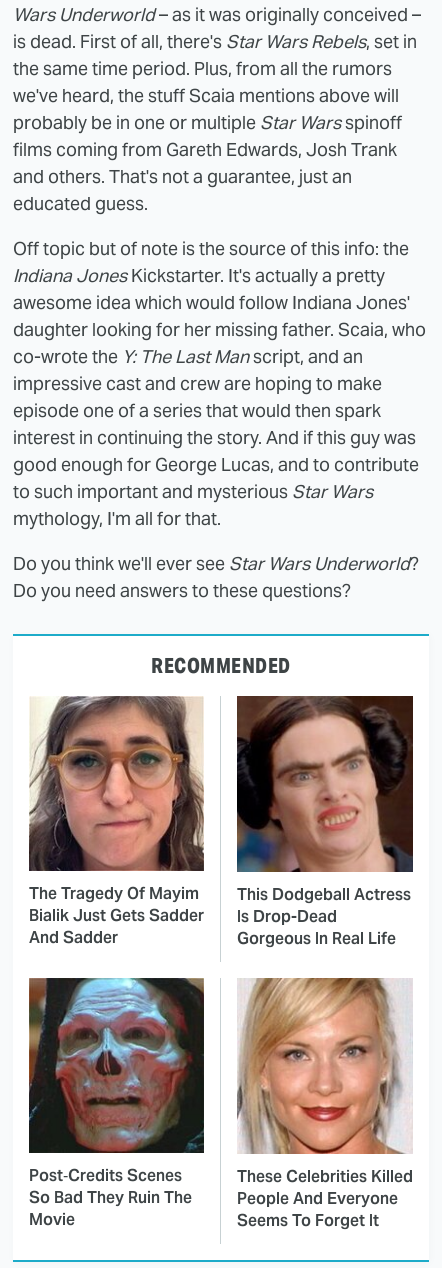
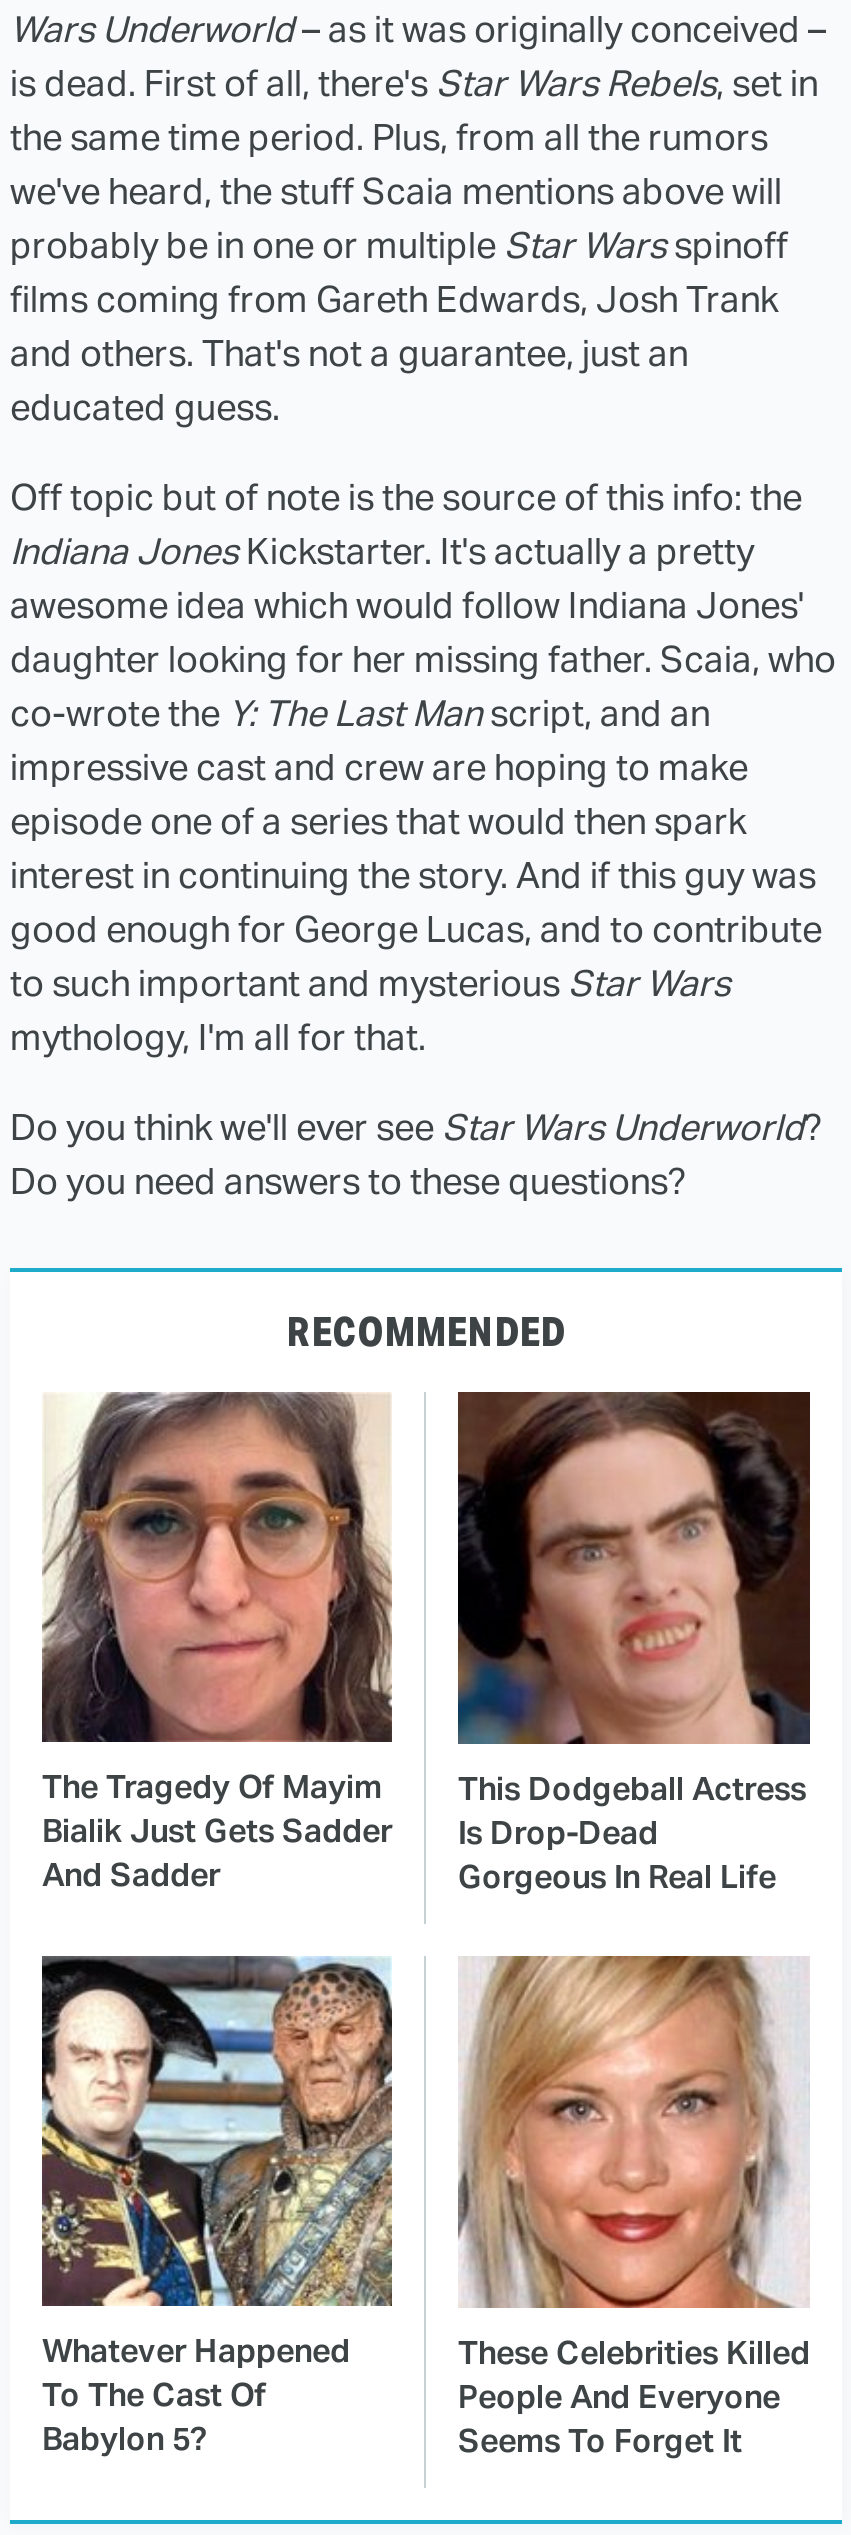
- [image]
- Post‑Credits Scenes
- So Bad They Ruin The
- Movie
+ [image]
+ Whatever Happened
+ To The Cast Of
+ Babylon 5?
